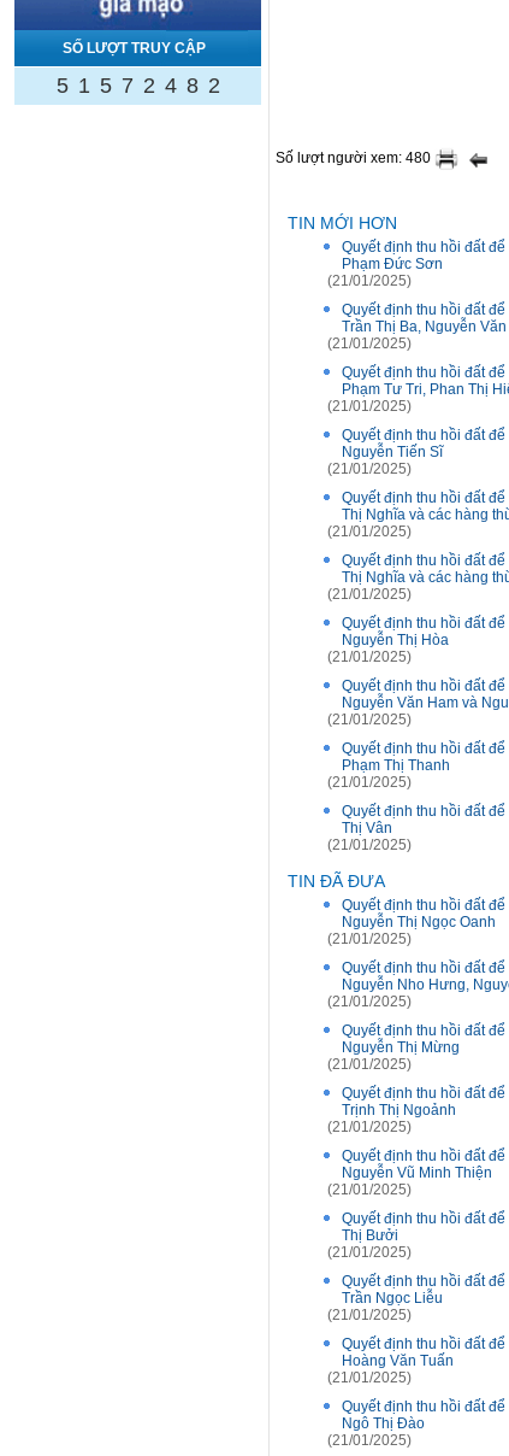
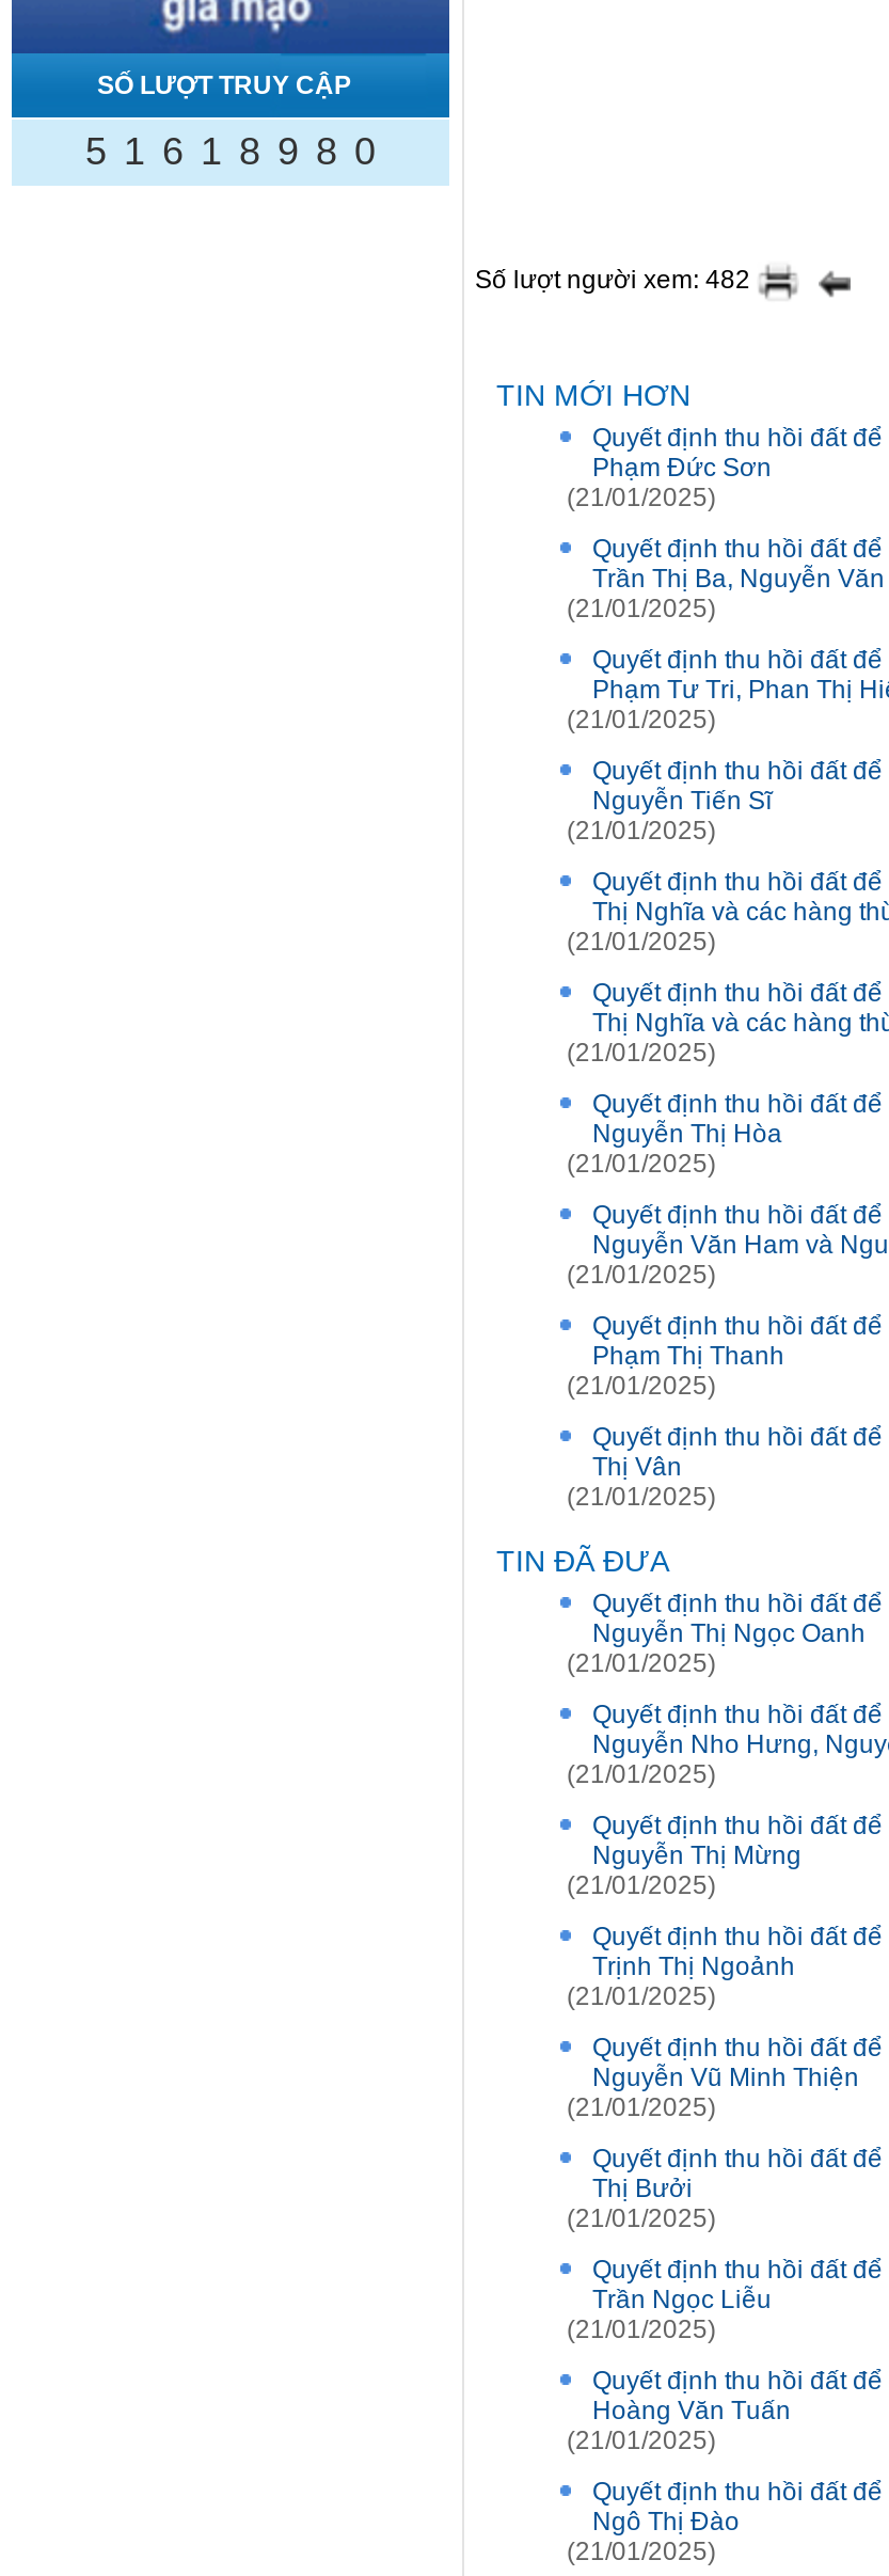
- 5 1 5 7 2 4 8 2
+ 5 1 6 1 8 9 8 0

- Số lượt người xem: 480
+ Số lượt người xem: 482
